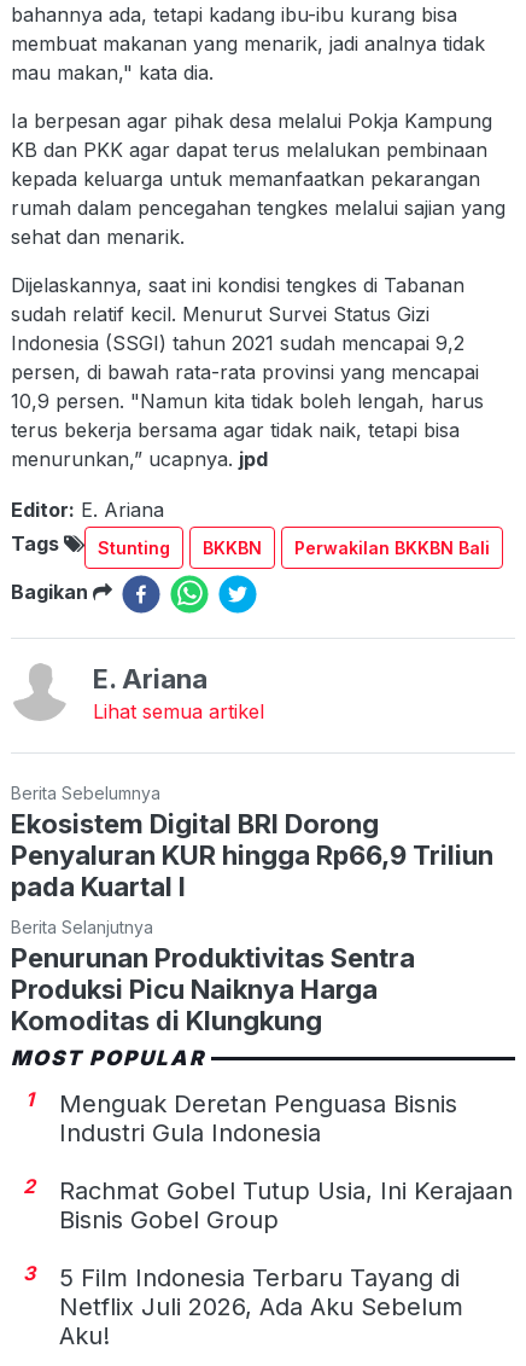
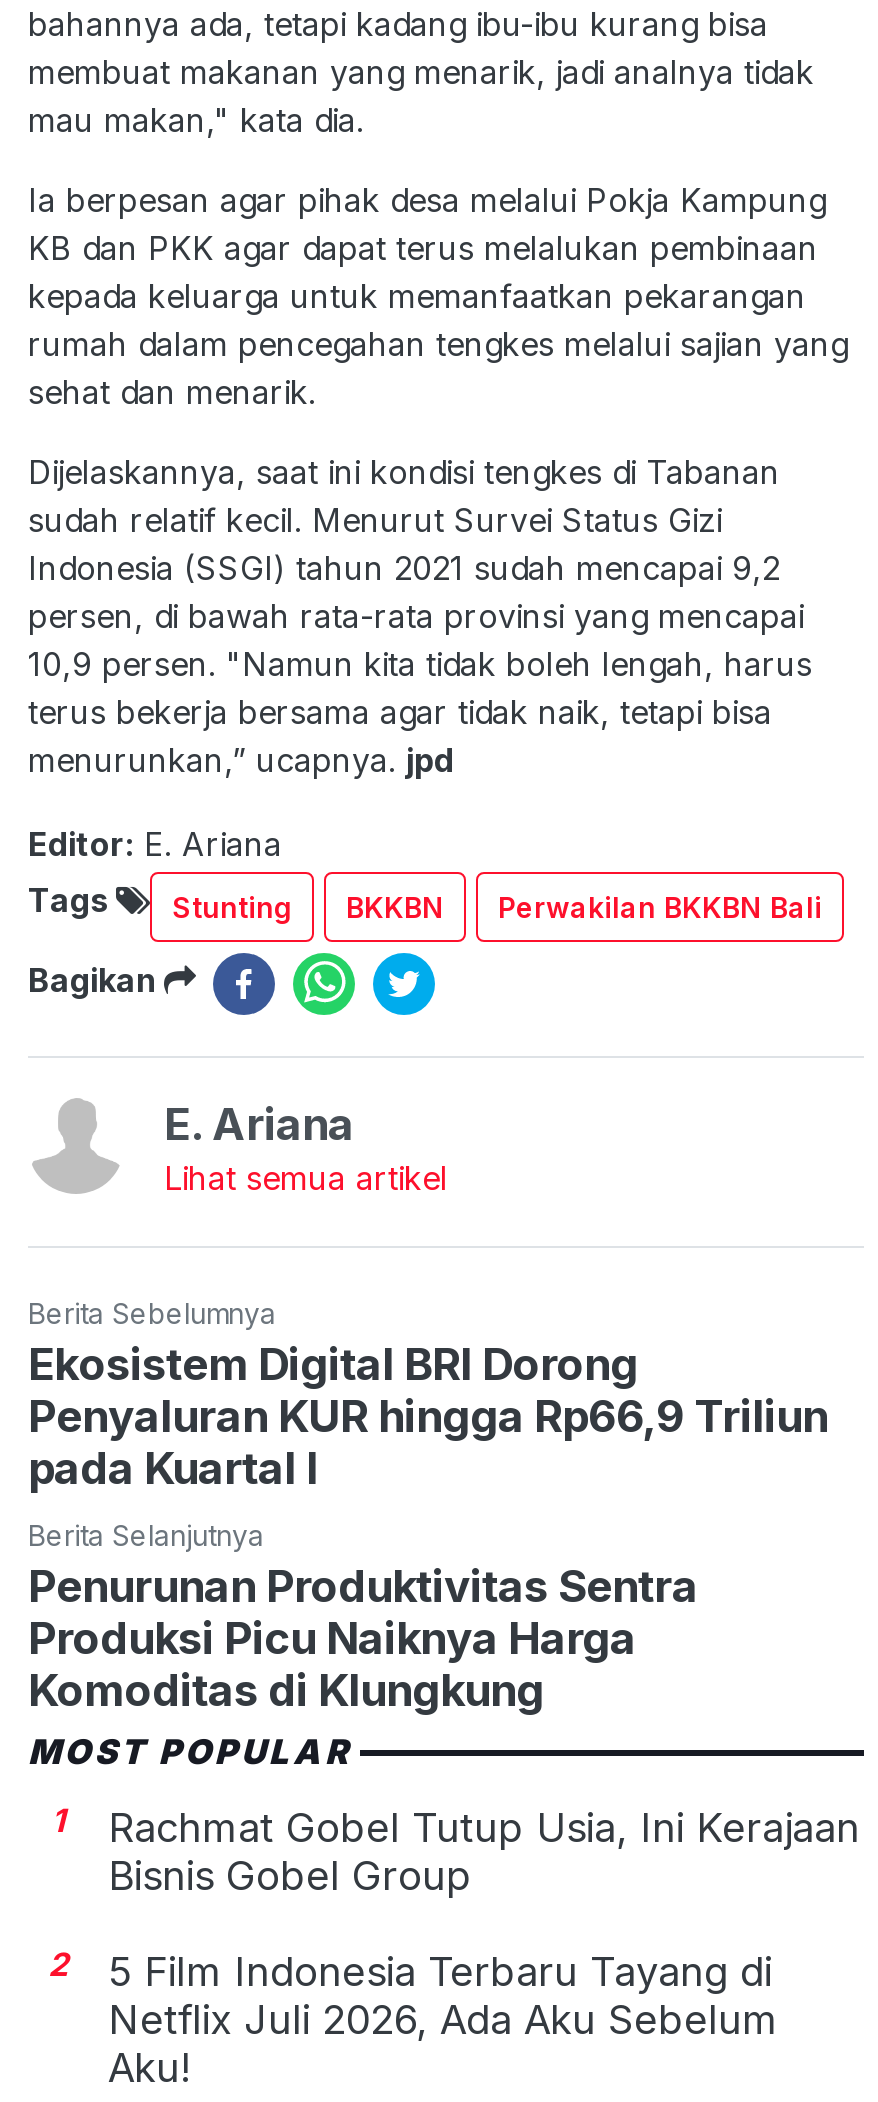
- Menguak Deretan Penguasa Bisnis
- Industri Gula Indonesia
- 2

- 3 5 Film Indonesia Terbaru Tayang di
+ 2 5 Film Indonesia Terbaru Tayang di
